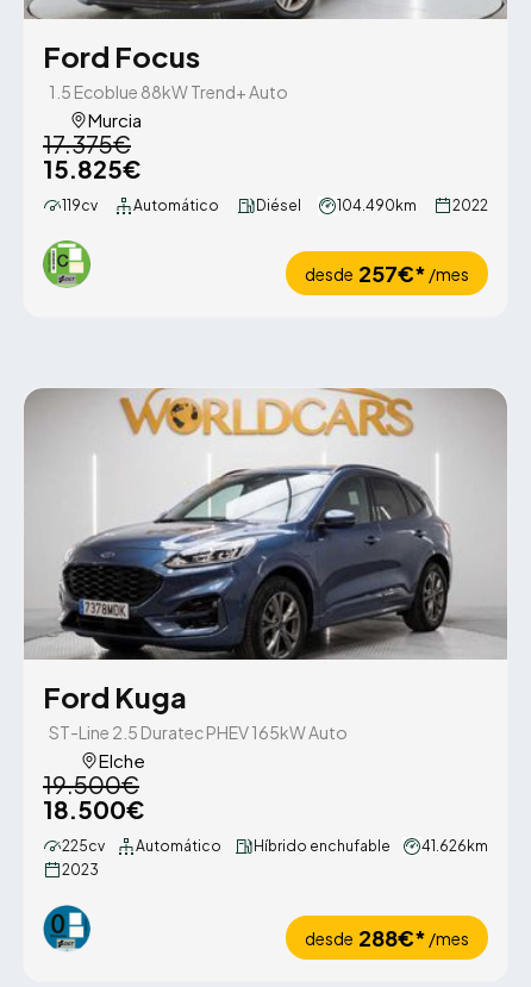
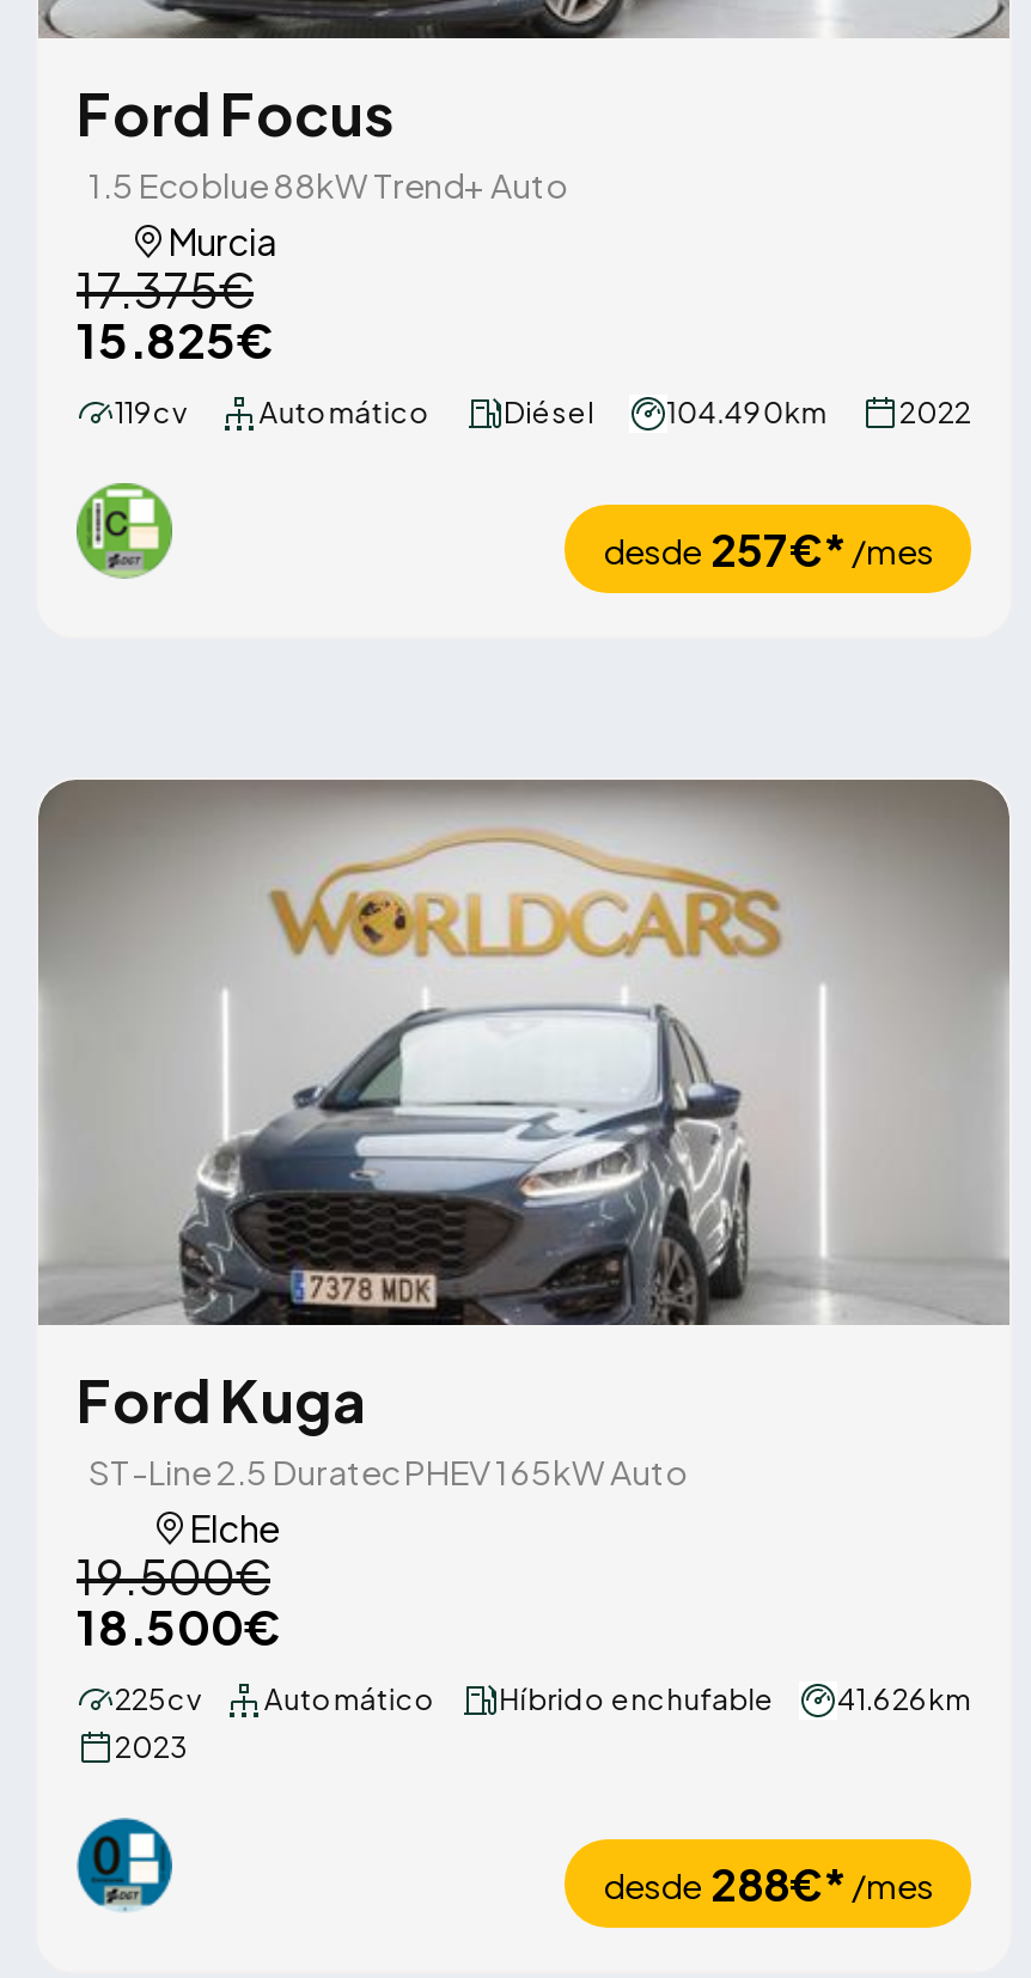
- [image]
+ [image]
